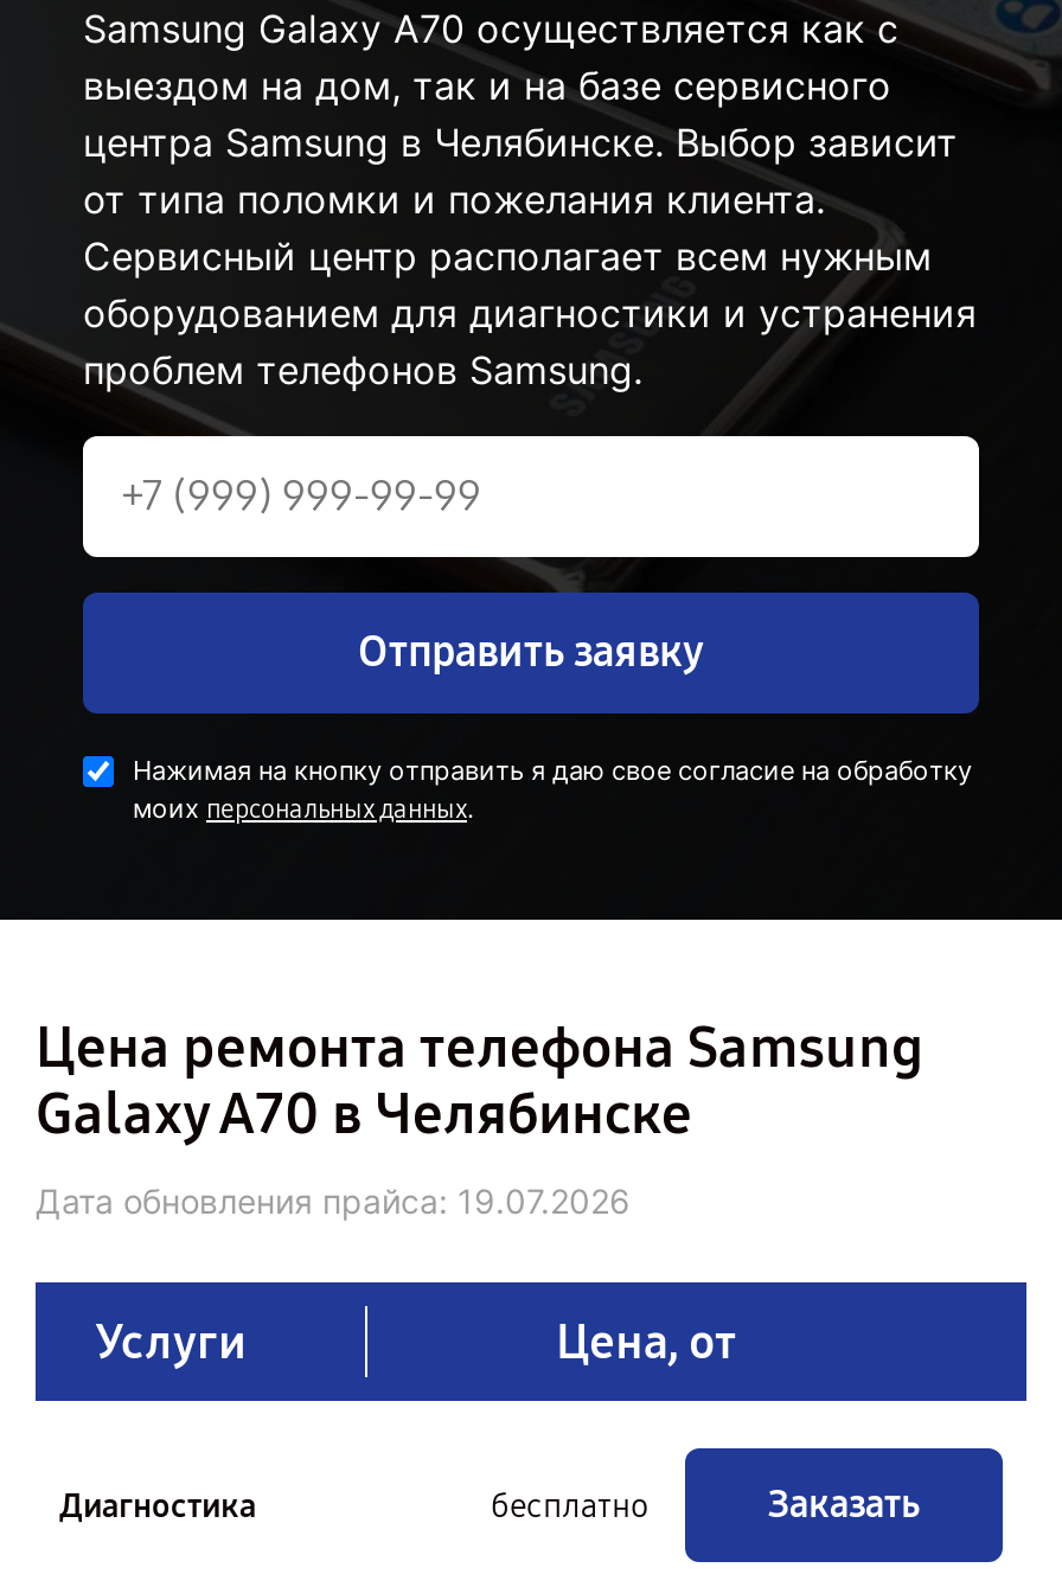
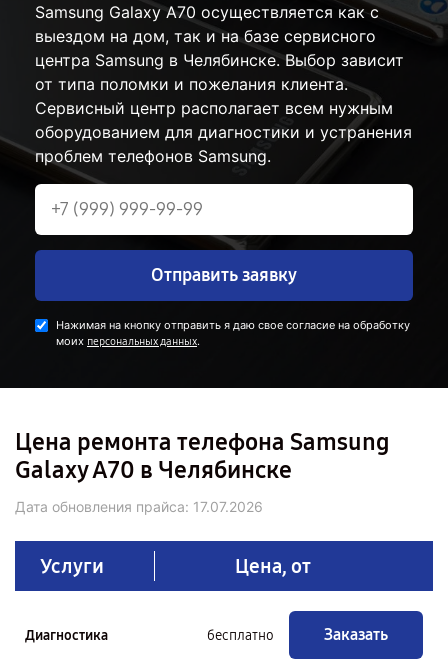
- Дата обновления прайса: 19.07.2026
+ Дата обновления прайса: 17.07.2026
